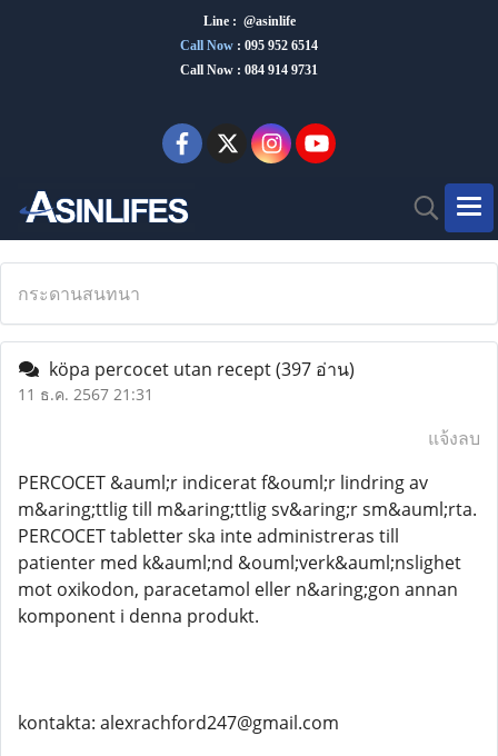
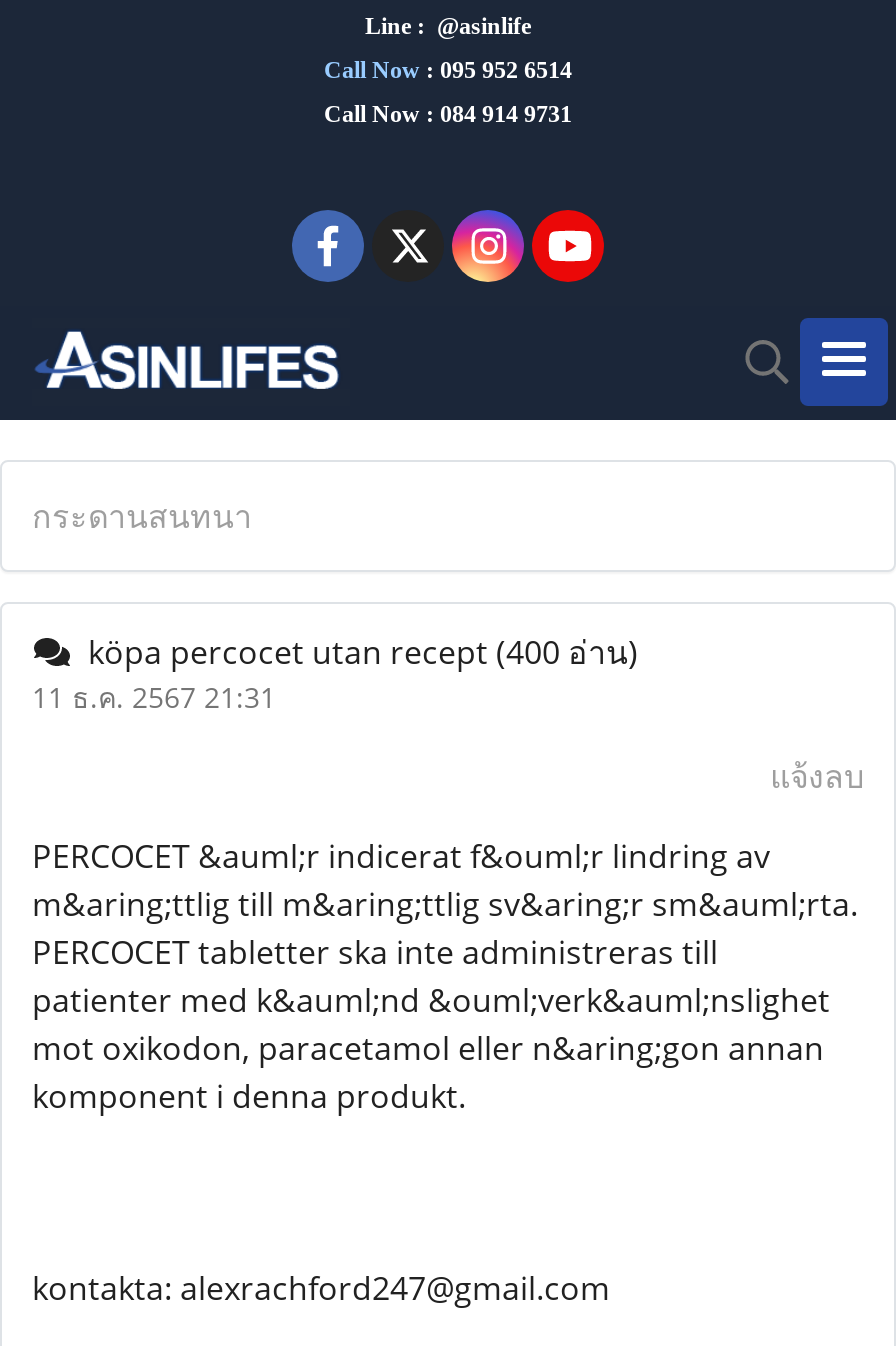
- köpa percocet utan recept (397 อ่าน)
+ köpa percocet utan recept (400 อ่าน)
